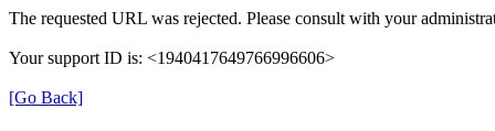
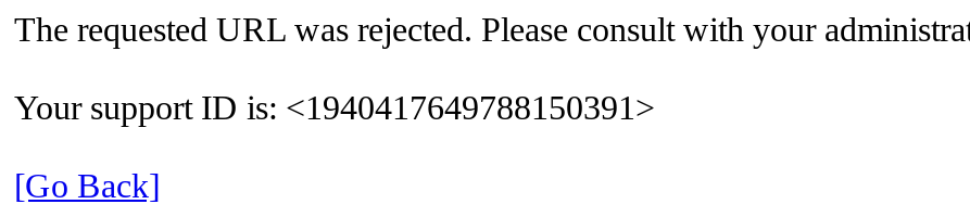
- Your support ID is: <1940417649766996606>
+ Your support ID is: <1940417649788150391>
